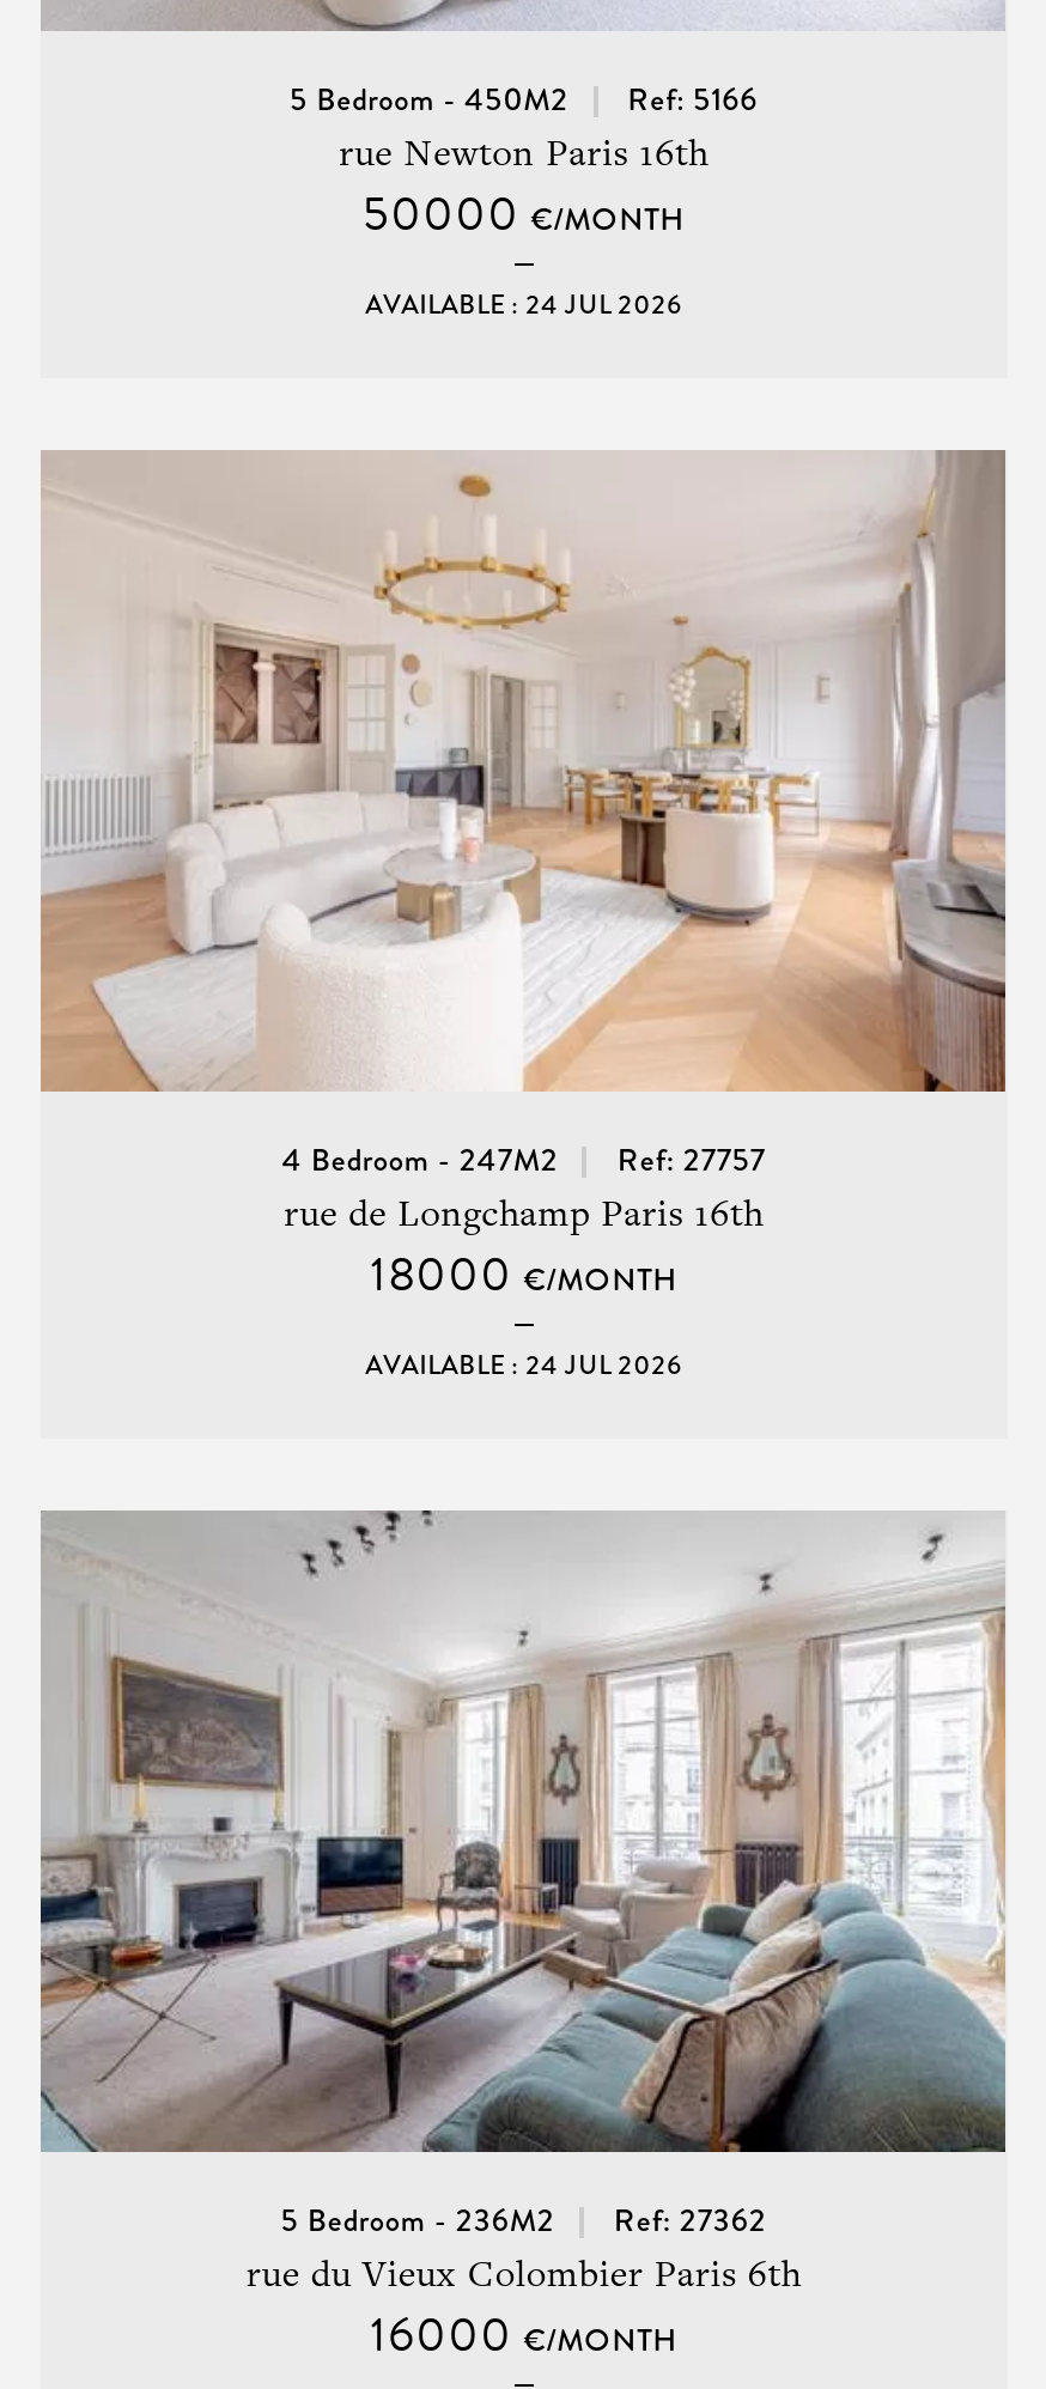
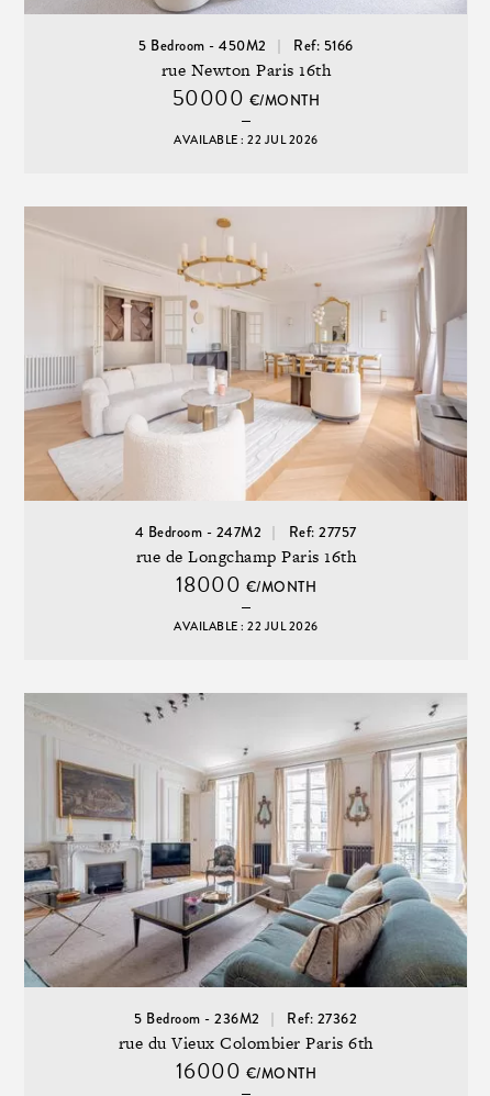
- AVAILABLE : 24 JUL 2026
+ AVAILABLE : 22 JUL 2026

- AVAILABLE : 24 JUL 2026
+ AVAILABLE : 22 JUL 2026
